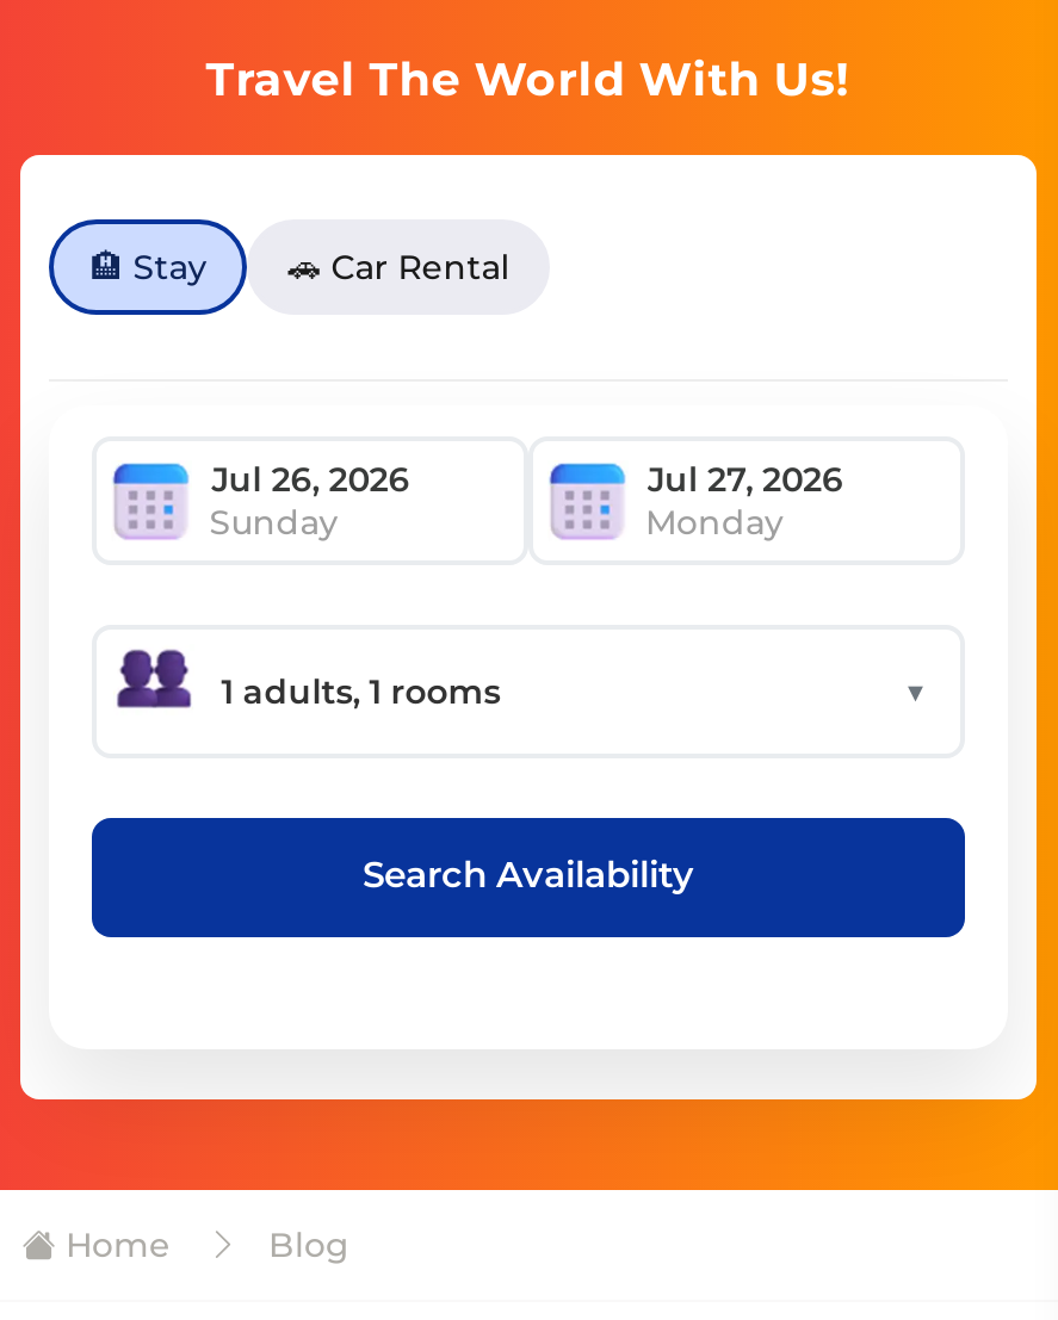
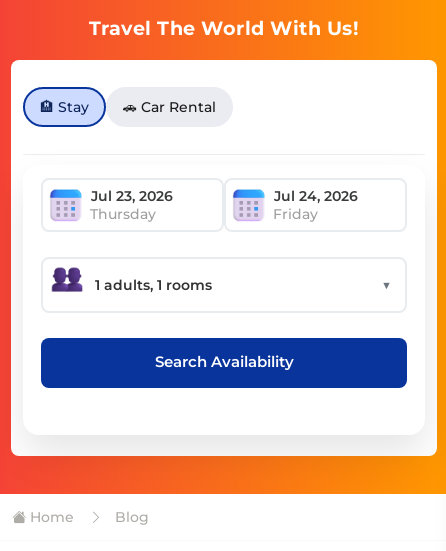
- Sunday
- Monday
+ Thursday
+ Friday
